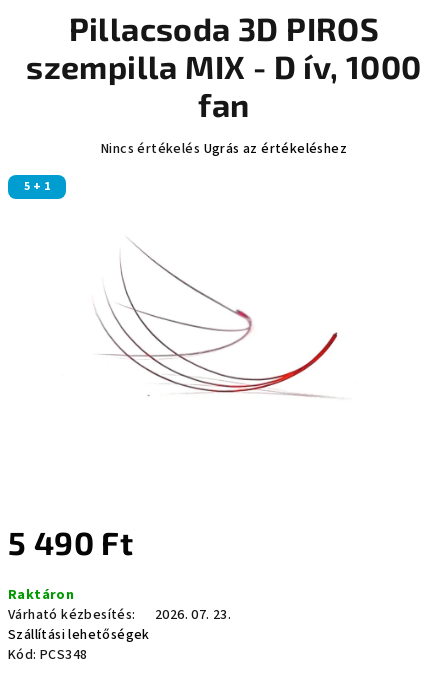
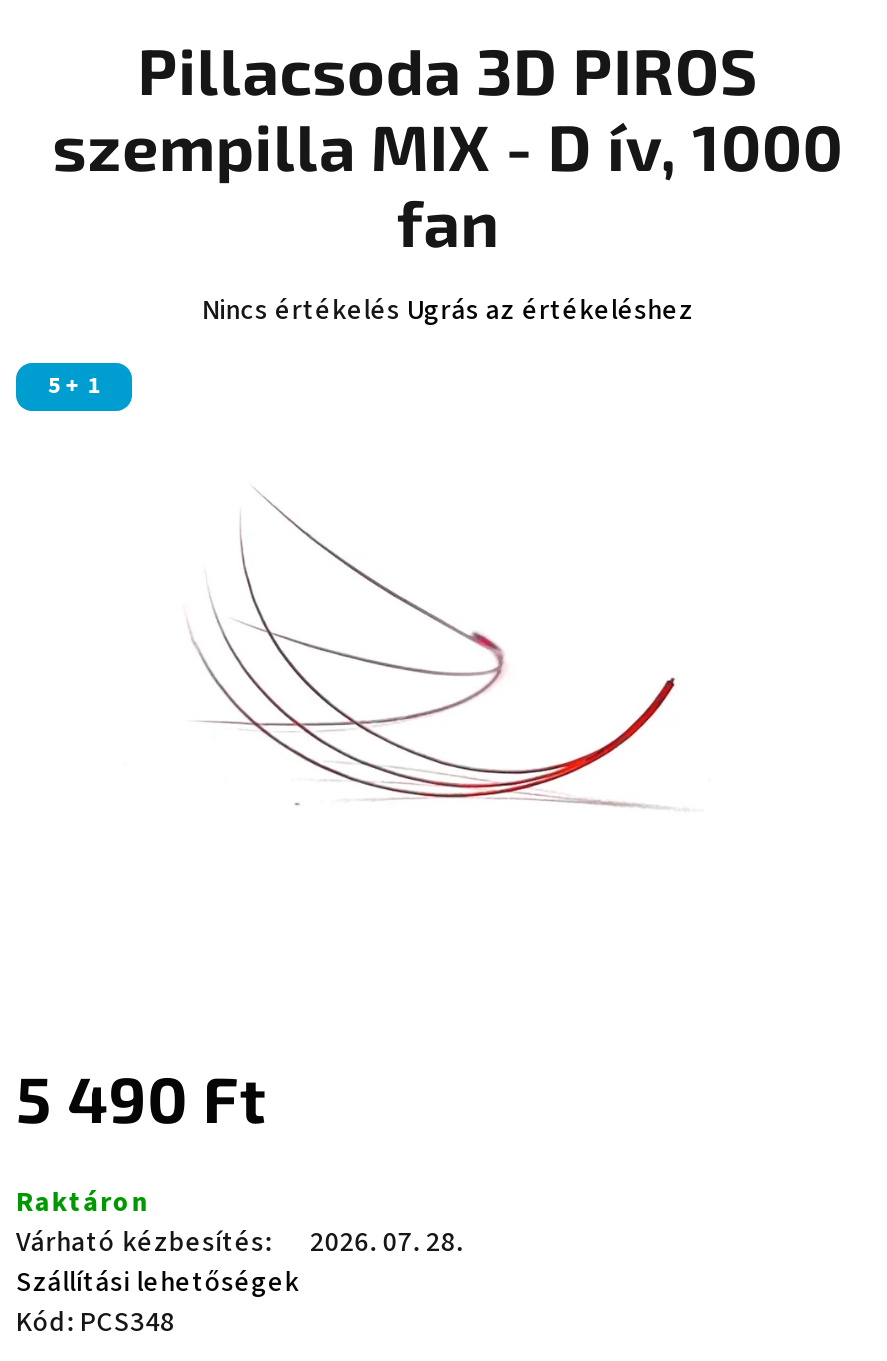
- Várható kézbesítés: 2026. 07. 23.
+ Várható kézbesítés: 2026. 07. 28.
